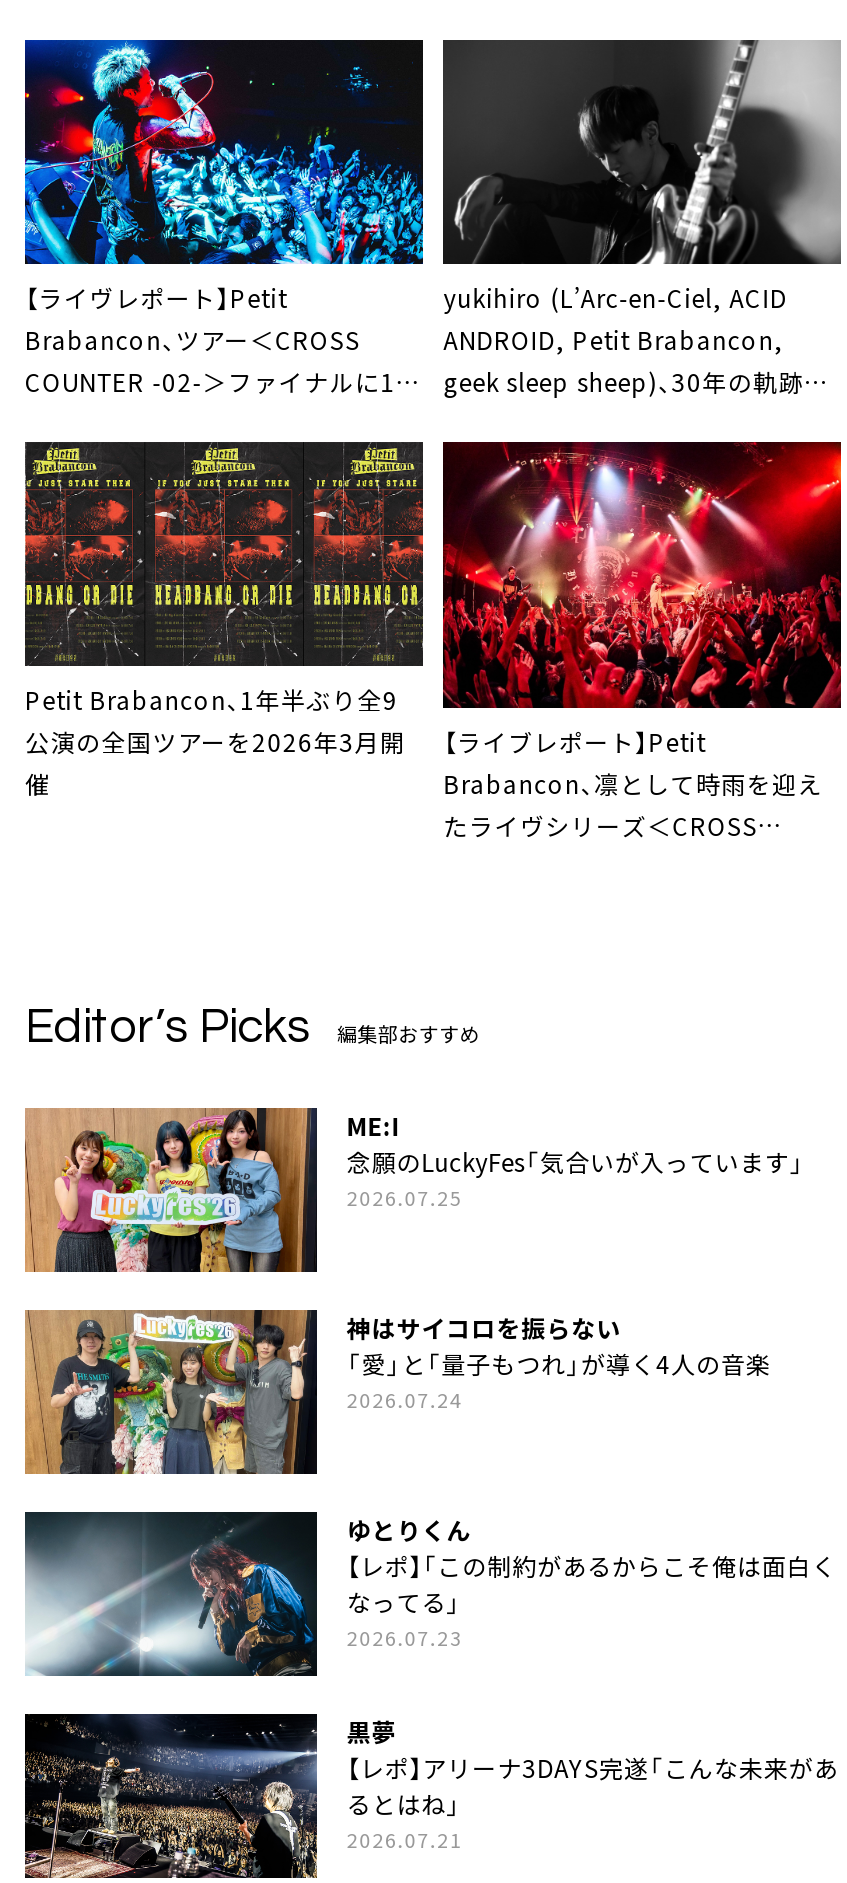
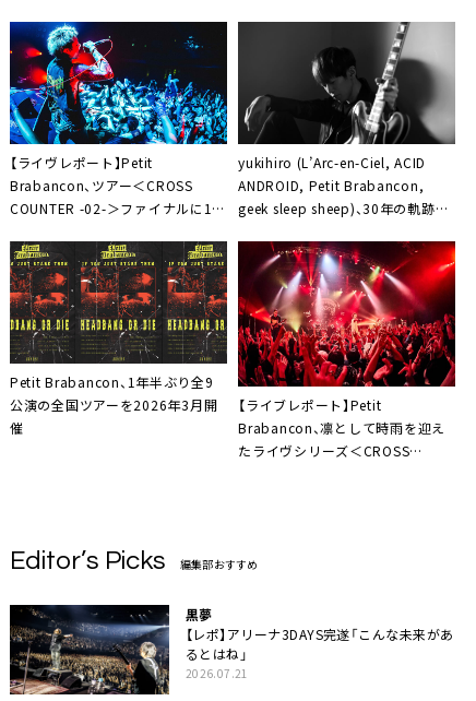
- [image]
- ME:I
- 念願のLuckyFes「気合いが入っています」
- 2026.07.25

- [image]
- 神はサイコロを振らない
- 「愛」と「量子もつれ」が導く4人の音楽
- 2026.07.24

- [image]
- ゆとりくん
- 【レポ】「この制約があるからこそ俺は面白く
- なってる」
- 2026.07.23
